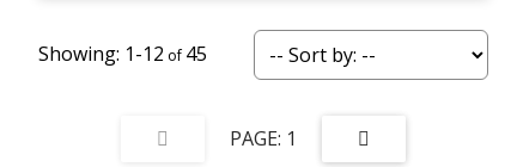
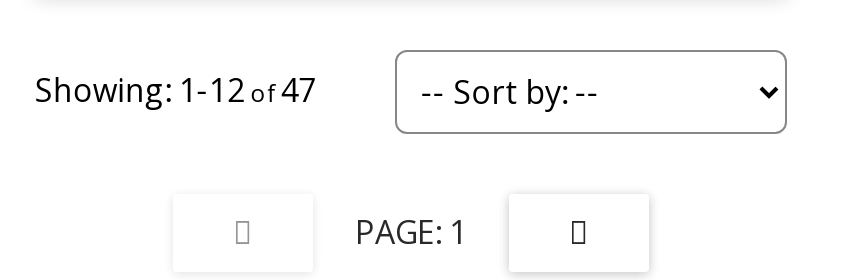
- 1-12 45
+ 1-12 47
